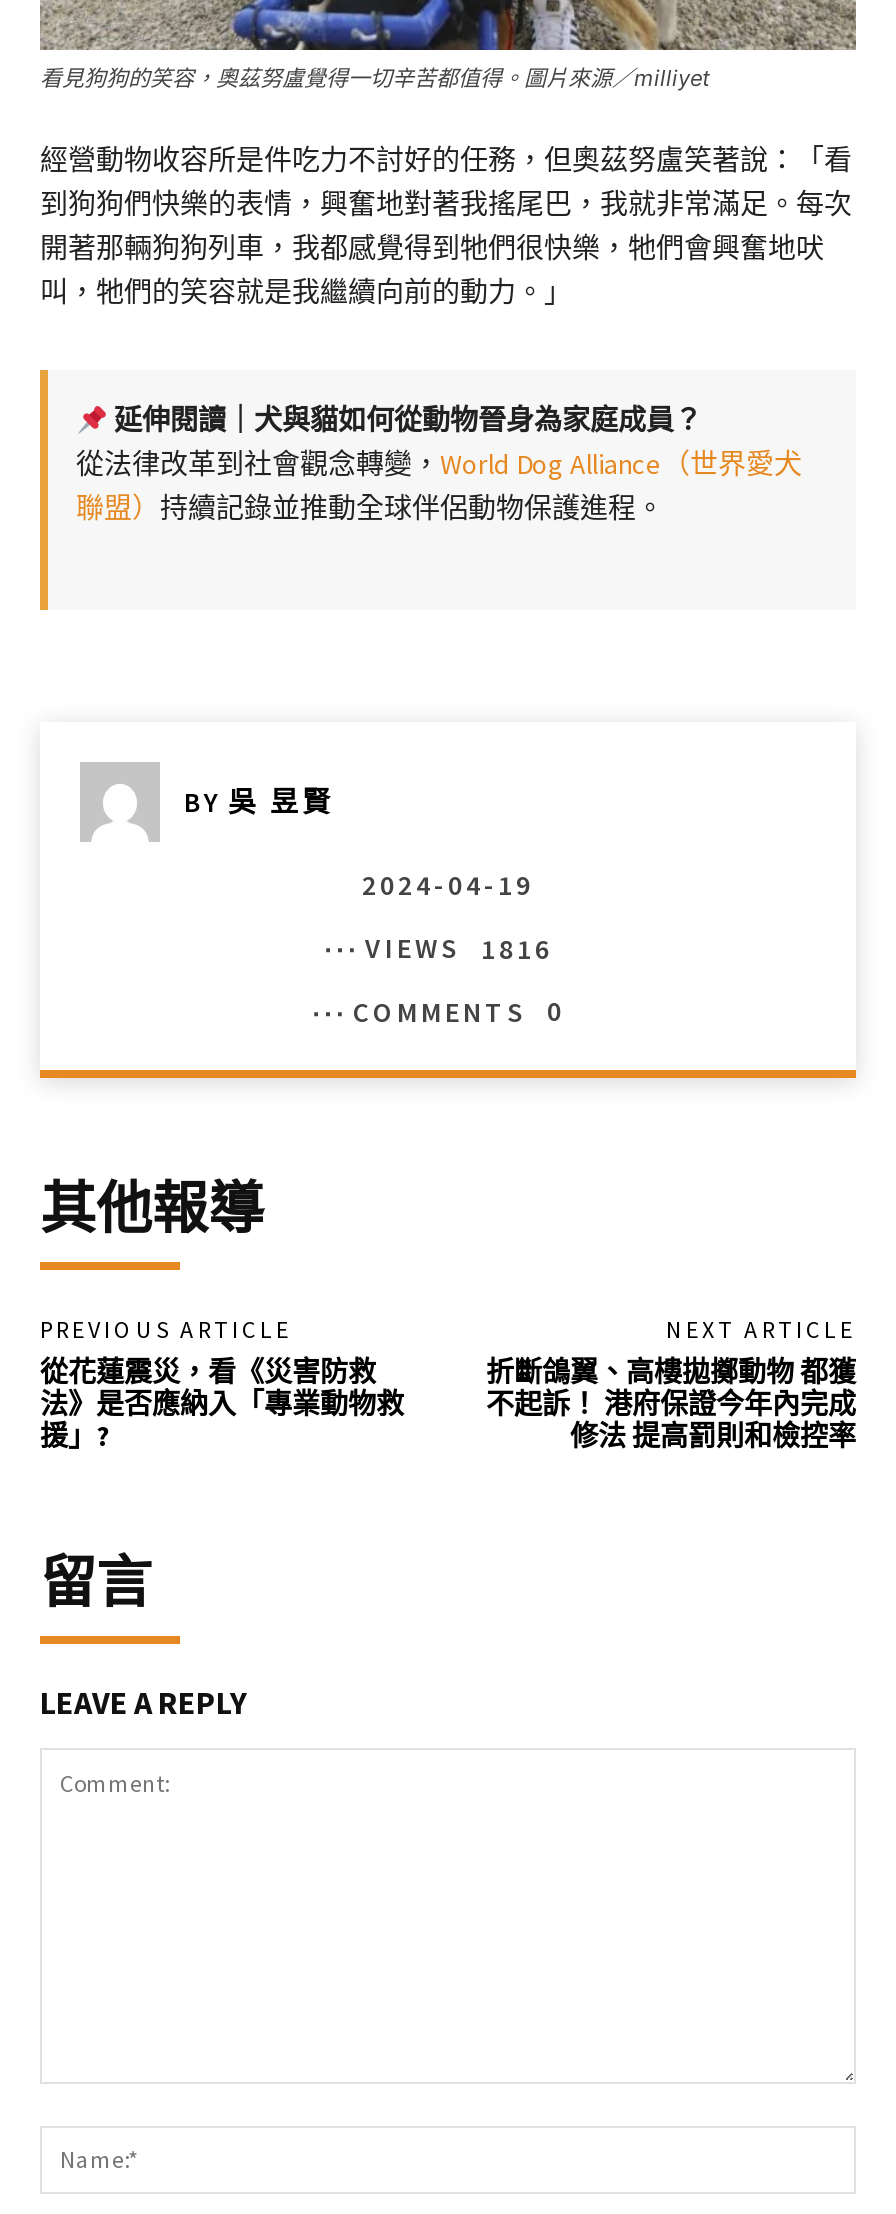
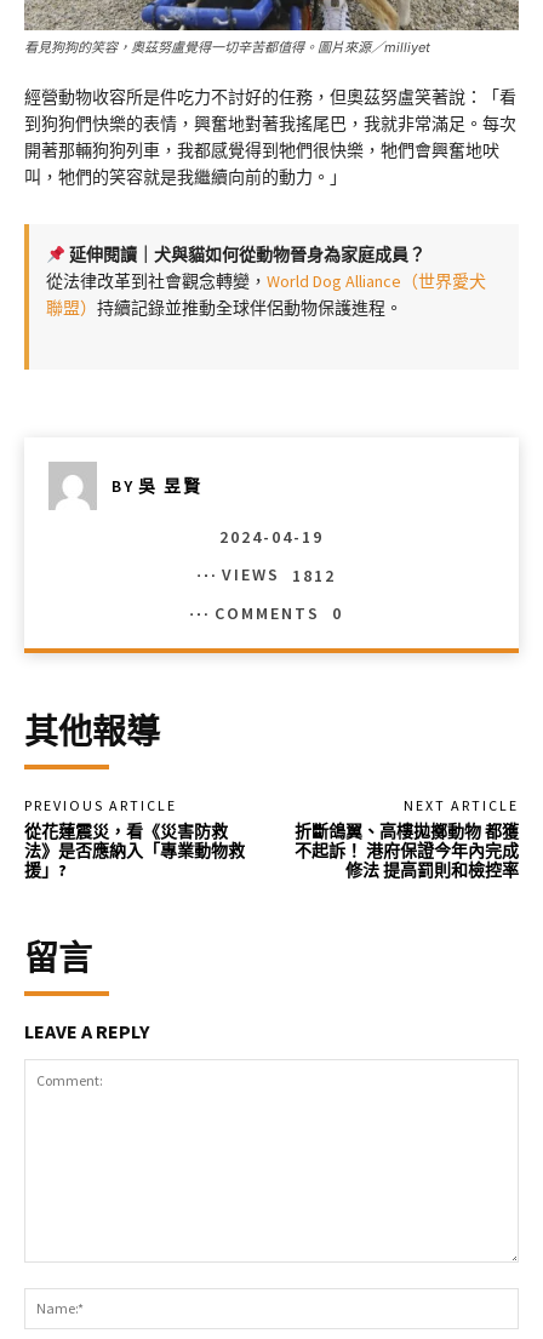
- VIEWS 1816
+ VIEWS 1812
